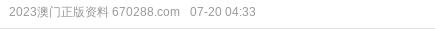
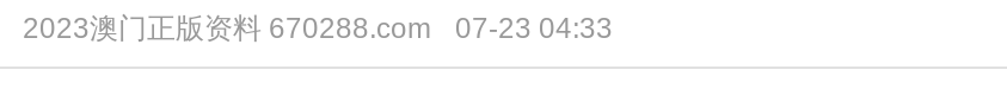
- 2023澳门正版资料 670288.com 07-20 04:33
+ 2023澳门正版资料 670288.com 07-23 04:33
